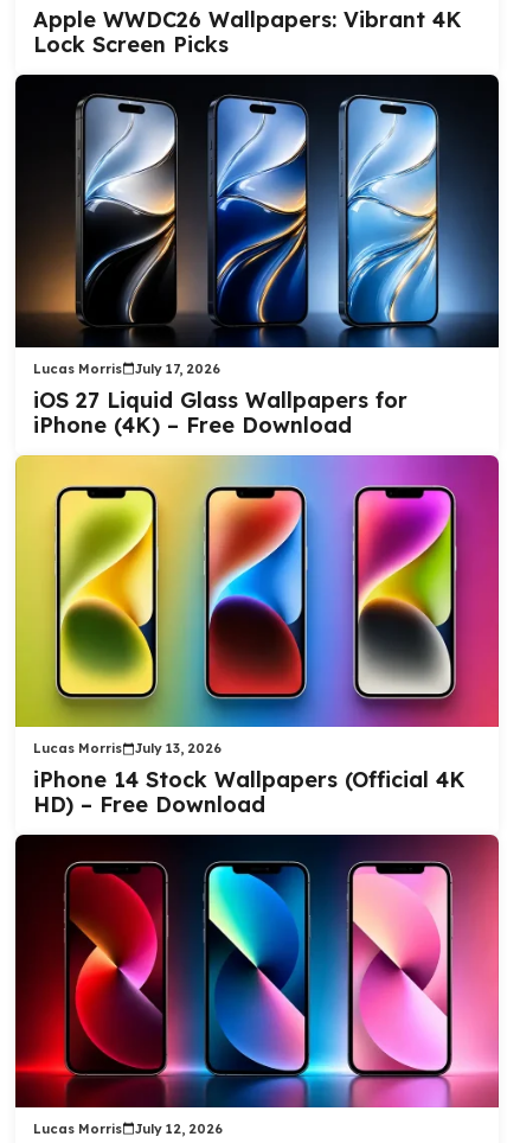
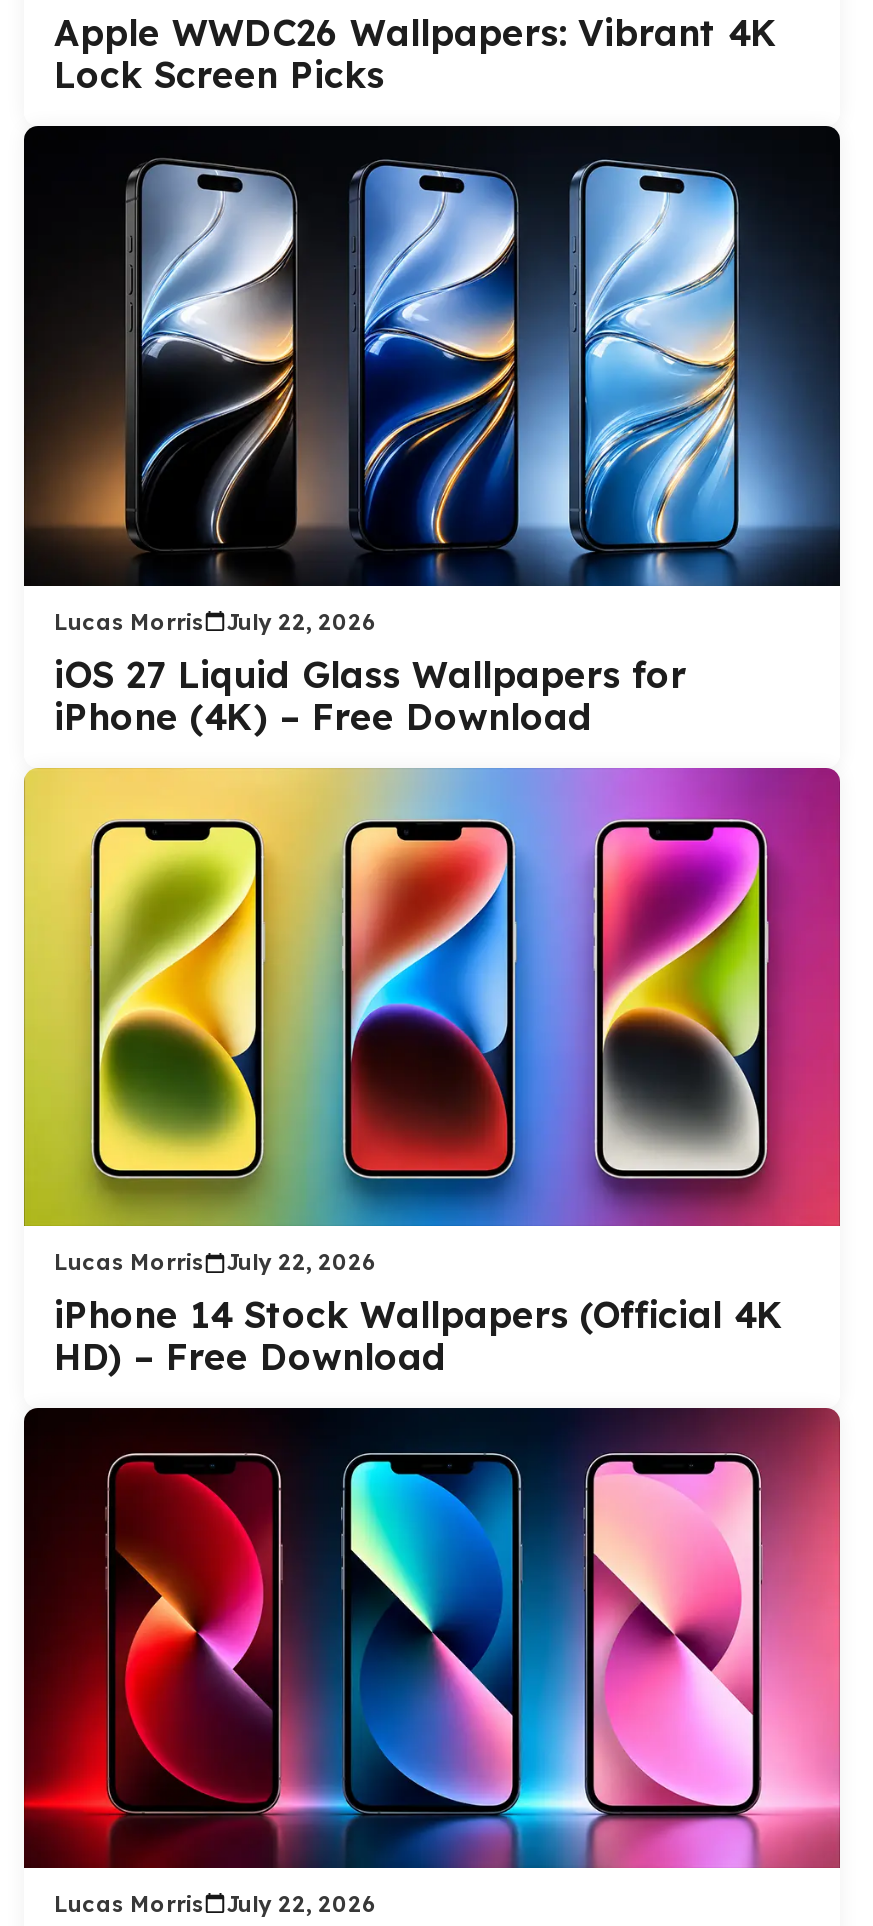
- Lucas Morris July 17, 2026
+ Lucas Morris July 22, 2026

- Lucas Morris July 13, 2026
+ Lucas Morris July 22, 2026

- Lucas Morris July 12, 2026
+ Lucas Morris July 22, 2026
